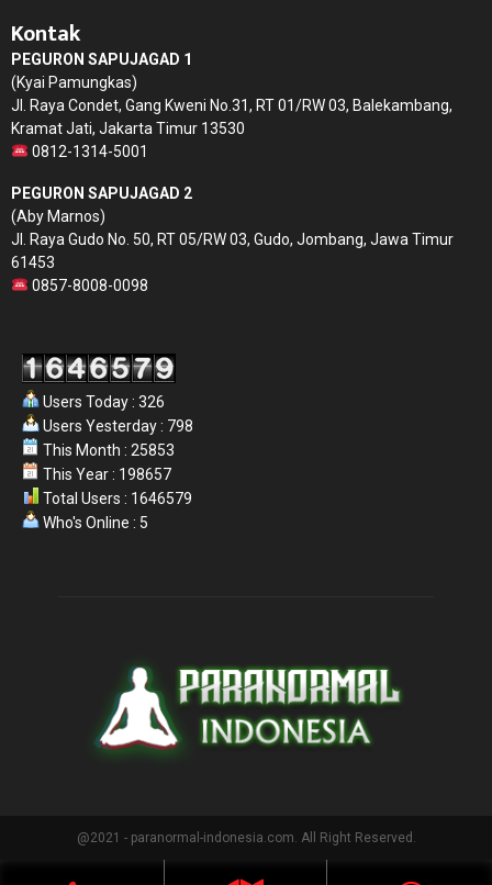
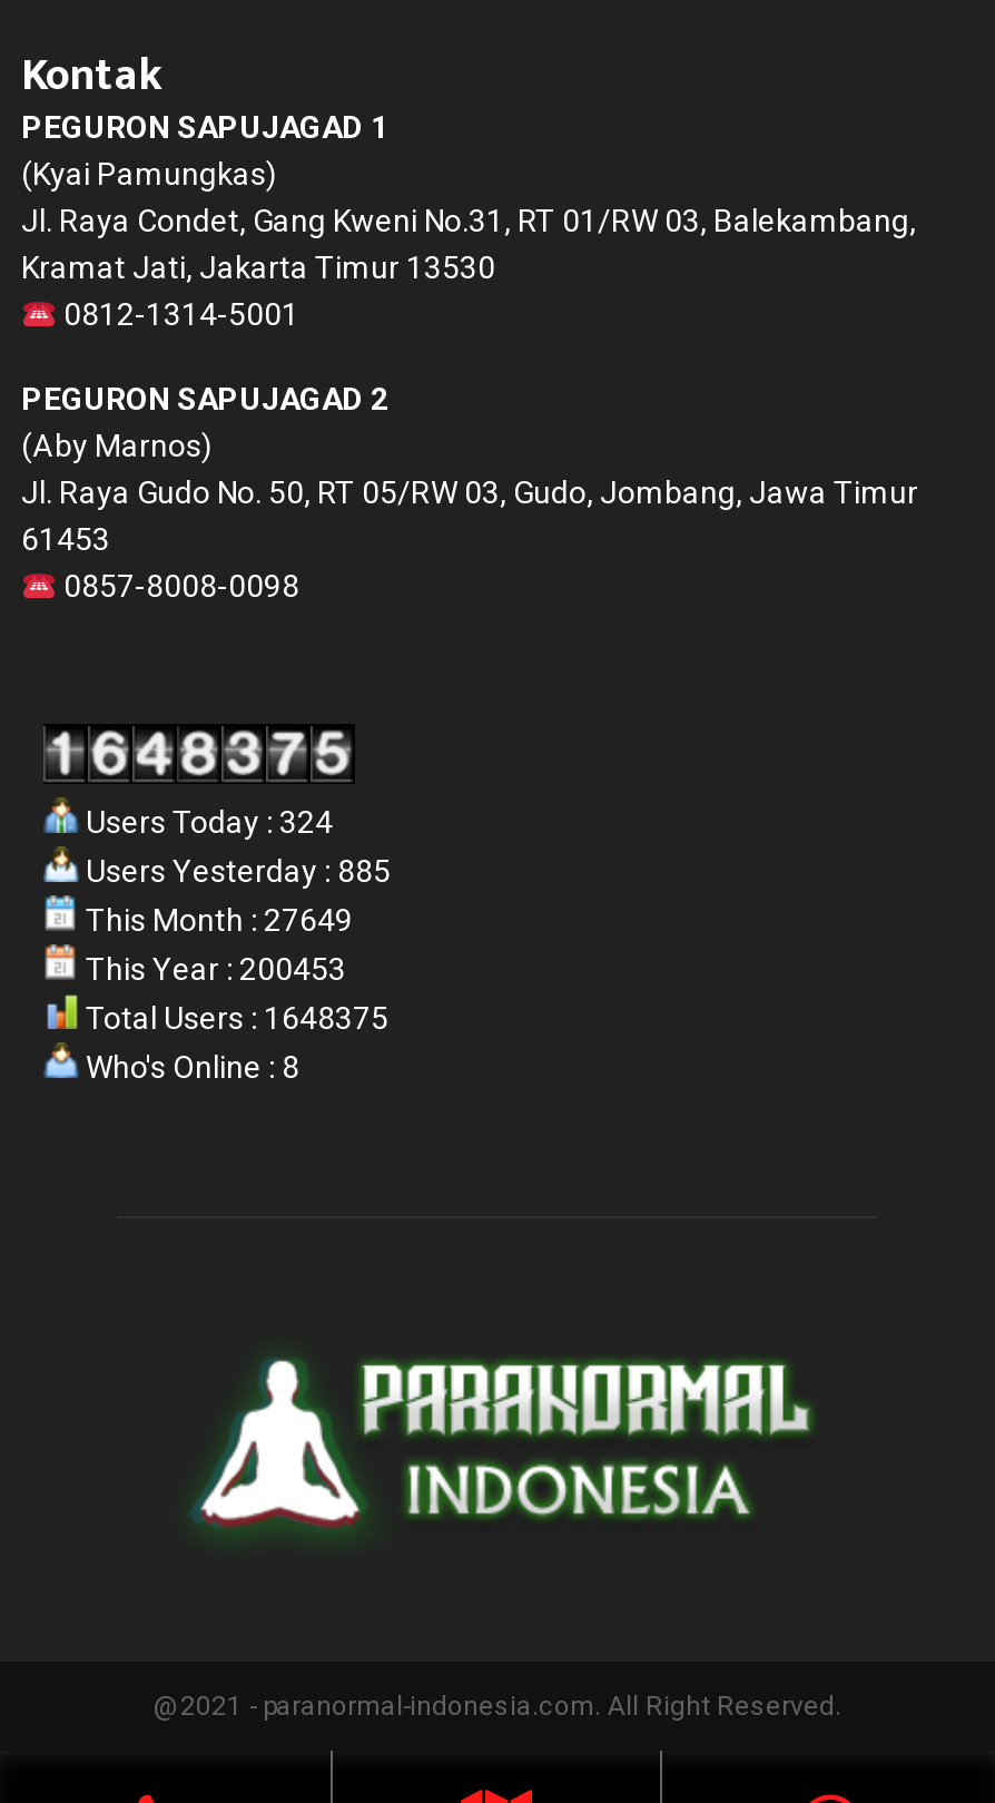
- Users Today : 326
+ Users Today : 324

- Users Yesterday : 798
+ Users Yesterday : 885

- This Month : 25853
+ This Month : 27649

- This Year : 198657
+ This Year : 200453

- Total Users : 1646579
+ Total Users : 1648375

- Who's Online : 5
+ Who's Online : 8
